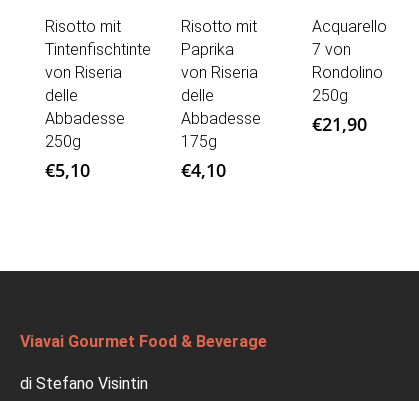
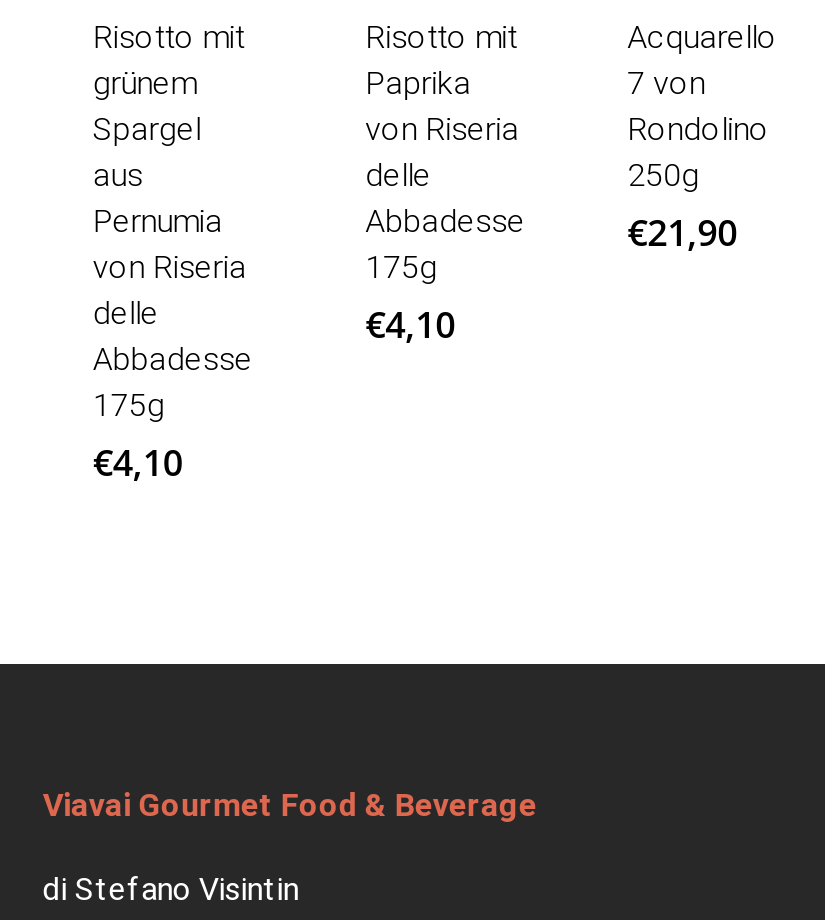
- Tintenfischtinte
+ grünem
+ Spargel
+ aus
+ Pernumia

- 250g
- €5,10
+ 175g
+ €4,10
